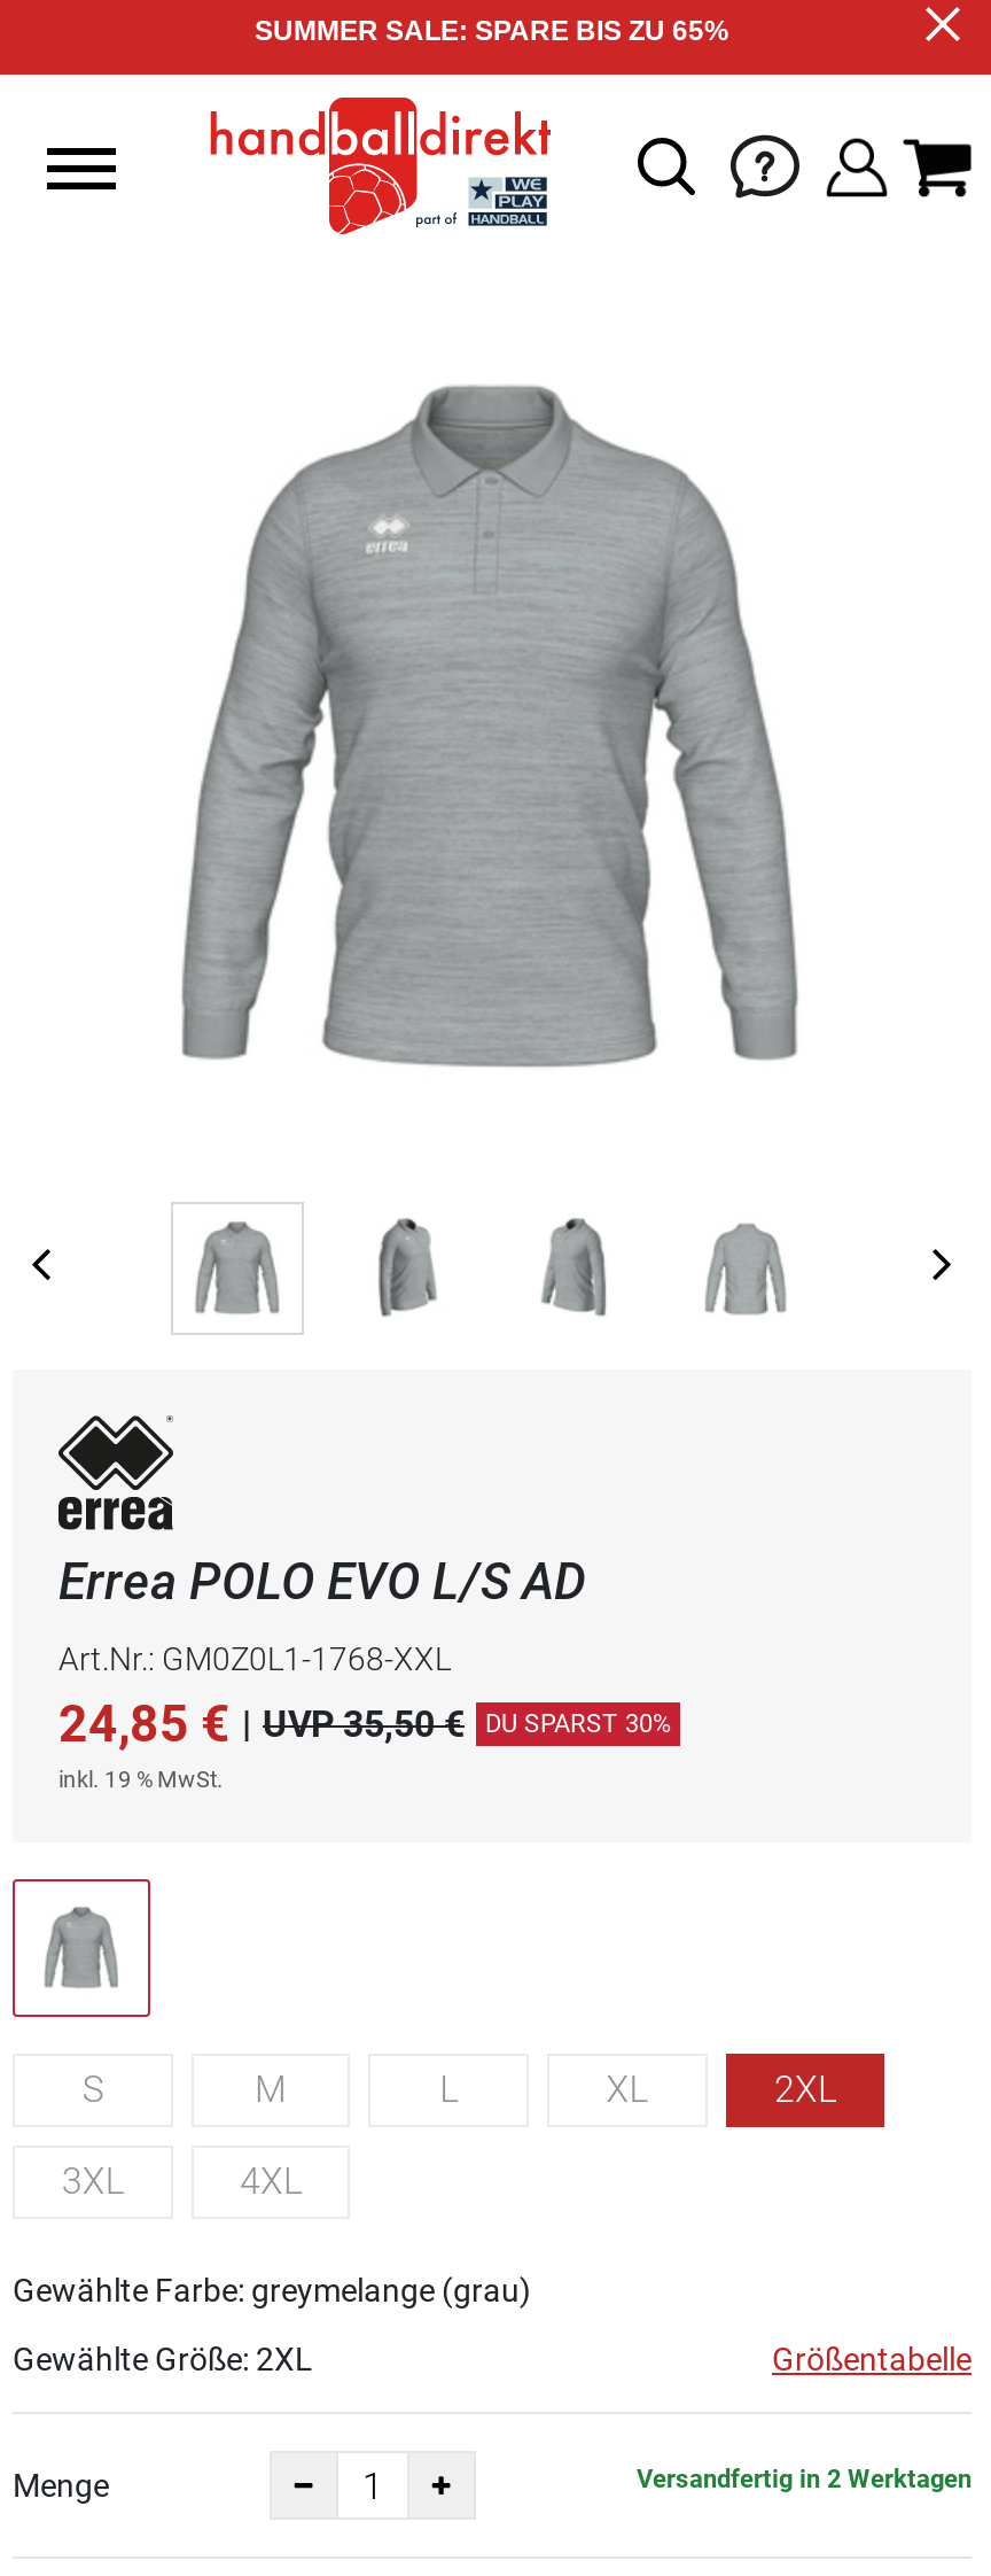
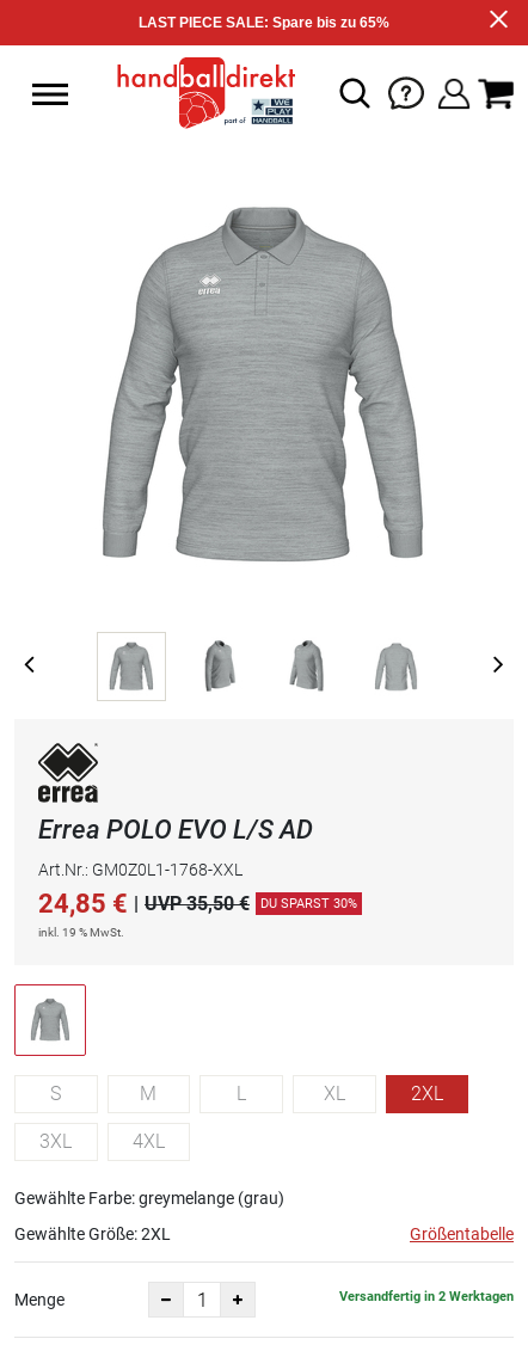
- SUMMER SALE: SPARE BIS ZU 65%
+ LAST PIECE SALE: Spare bis zu 65%
